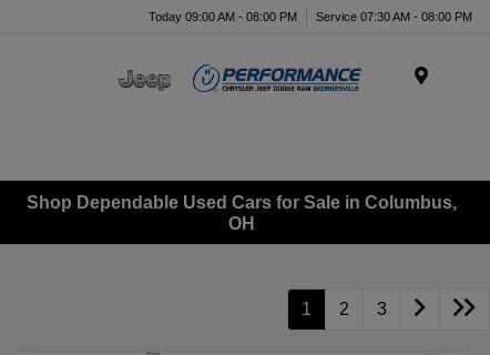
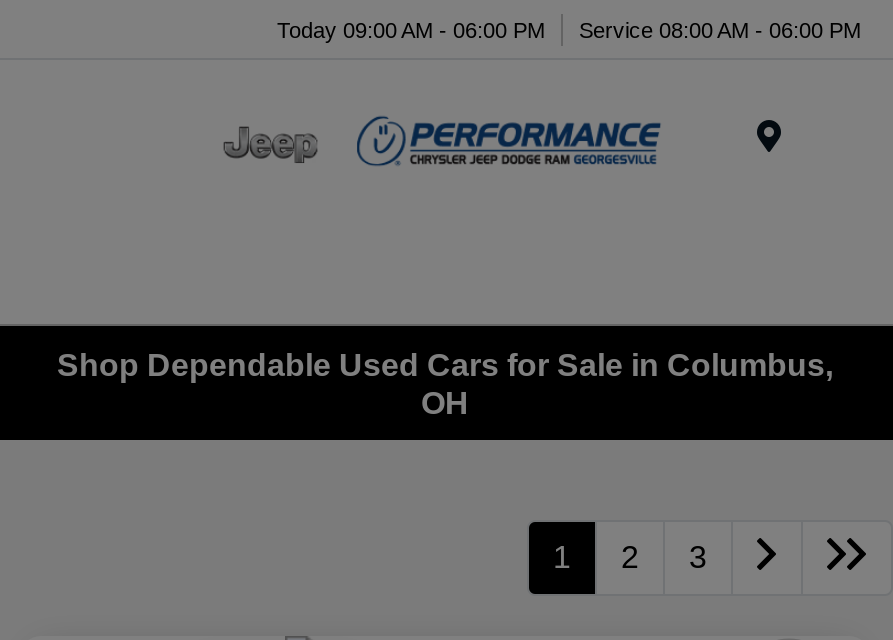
- Today 09:00 AM - 08:00 PM
+ Today 09:00 AM - 06:00 PM

- Service 07:30 AM - 08:00 PM
+ Service 08:00 AM - 06:00 PM
